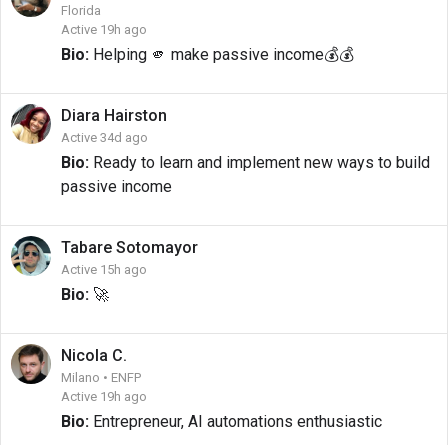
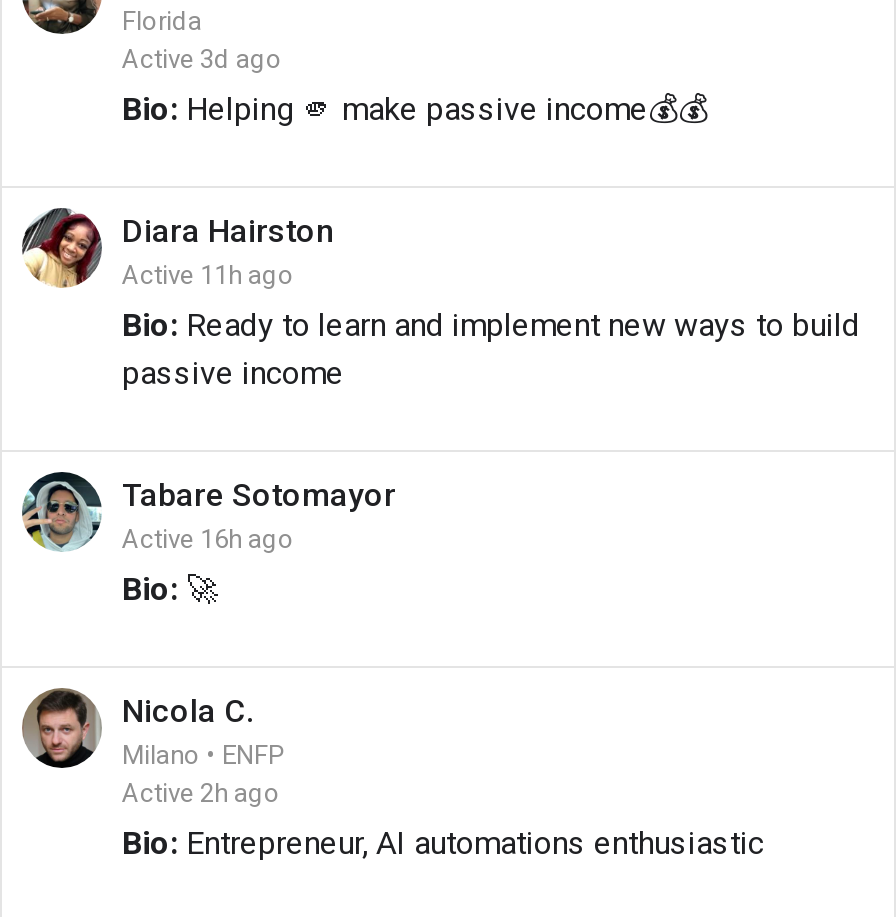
- Active 19h ago
+ Active 3d ago

- Active 34d ago
+ Active 11h ago

- Active 15h ago
+ Active 16h ago

- Active 19h ago
+ Active 2h ago
